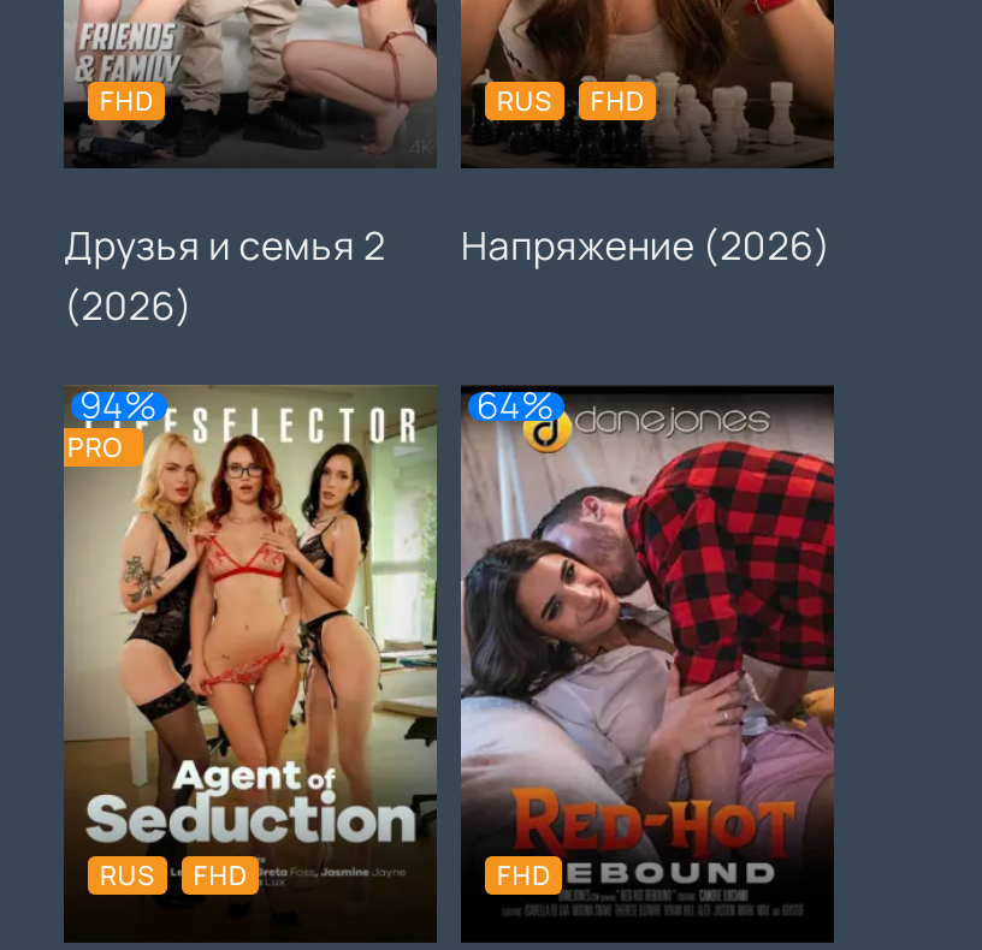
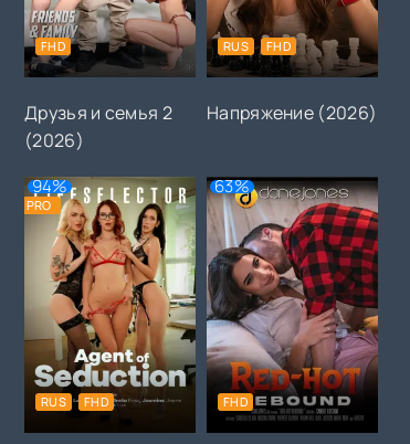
- 64%
+ 63%
